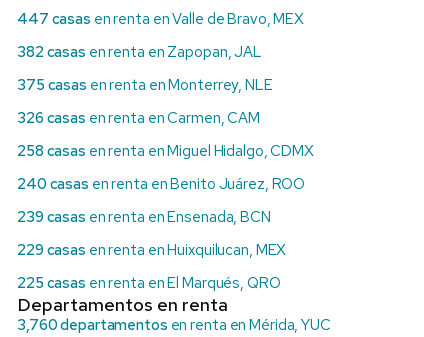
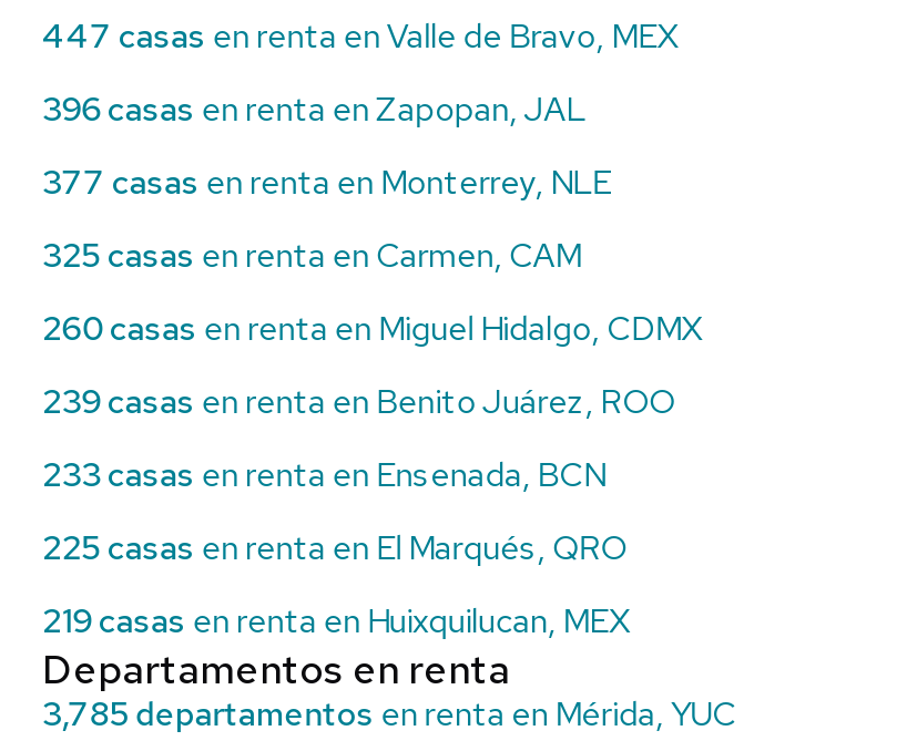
- 382 casas en renta en Zapopan, JAL
- 375 casas en renta en Monterrey, NLE
- 326 casas en renta en Carmen, CAM
- 258 casas en renta en Miguel Hidalgo, CDMX
- 240 casas en renta en Benito Juárez, ROO
- 239 casas en renta en Ensenada, BCN
- 229 casas en renta en Huixquilucan, MEX
+ 396 casas en renta en Zapopan, JAL
+ 377 casas en renta en Monterrey, NLE
+ 325 casas en renta en Carmen, CAM
+ 260 casas en renta en Miguel Hidalgo, CDMX
+ 239 casas en renta en Benito Juárez, ROO
+ 233 casas en renta en Ensenada, BCN

moved up: 225 casas en renta en El Marqués, QRO

+ 219 casas en renta en Huixquilucan, MEX

- 3,760 departamentos en renta en Mérida, YUC
+ 3,785 departamentos en renta en Mérida, YUC
